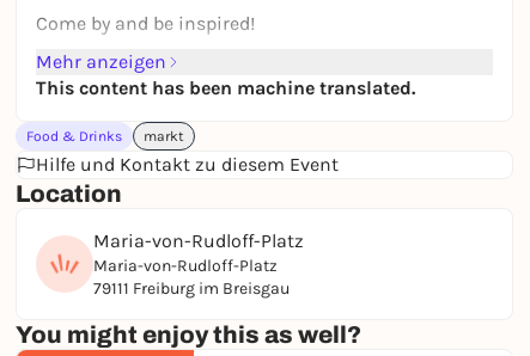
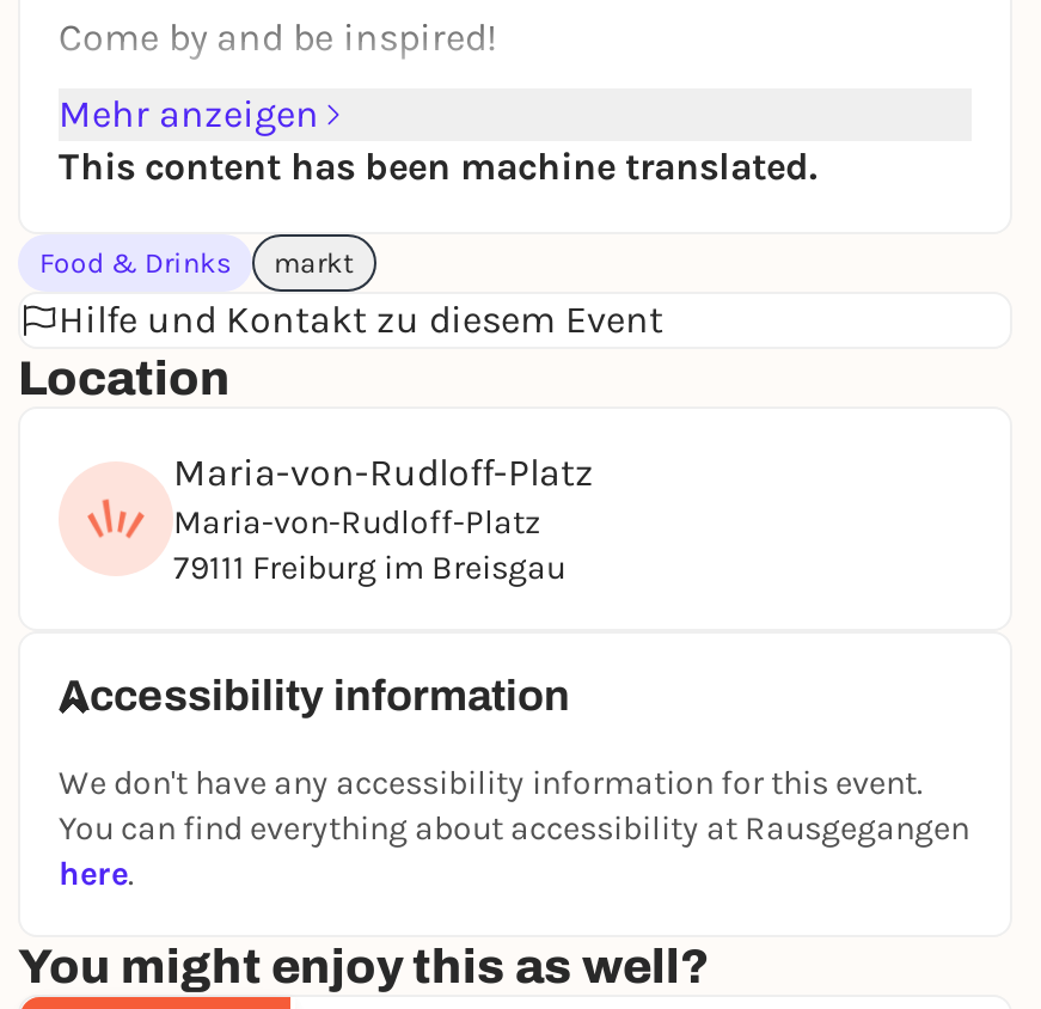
+ Accessibility information
+ We don't have any accessibility information for this event.
+ You can find everything about accessibility at Rausgegangen
+ here.
